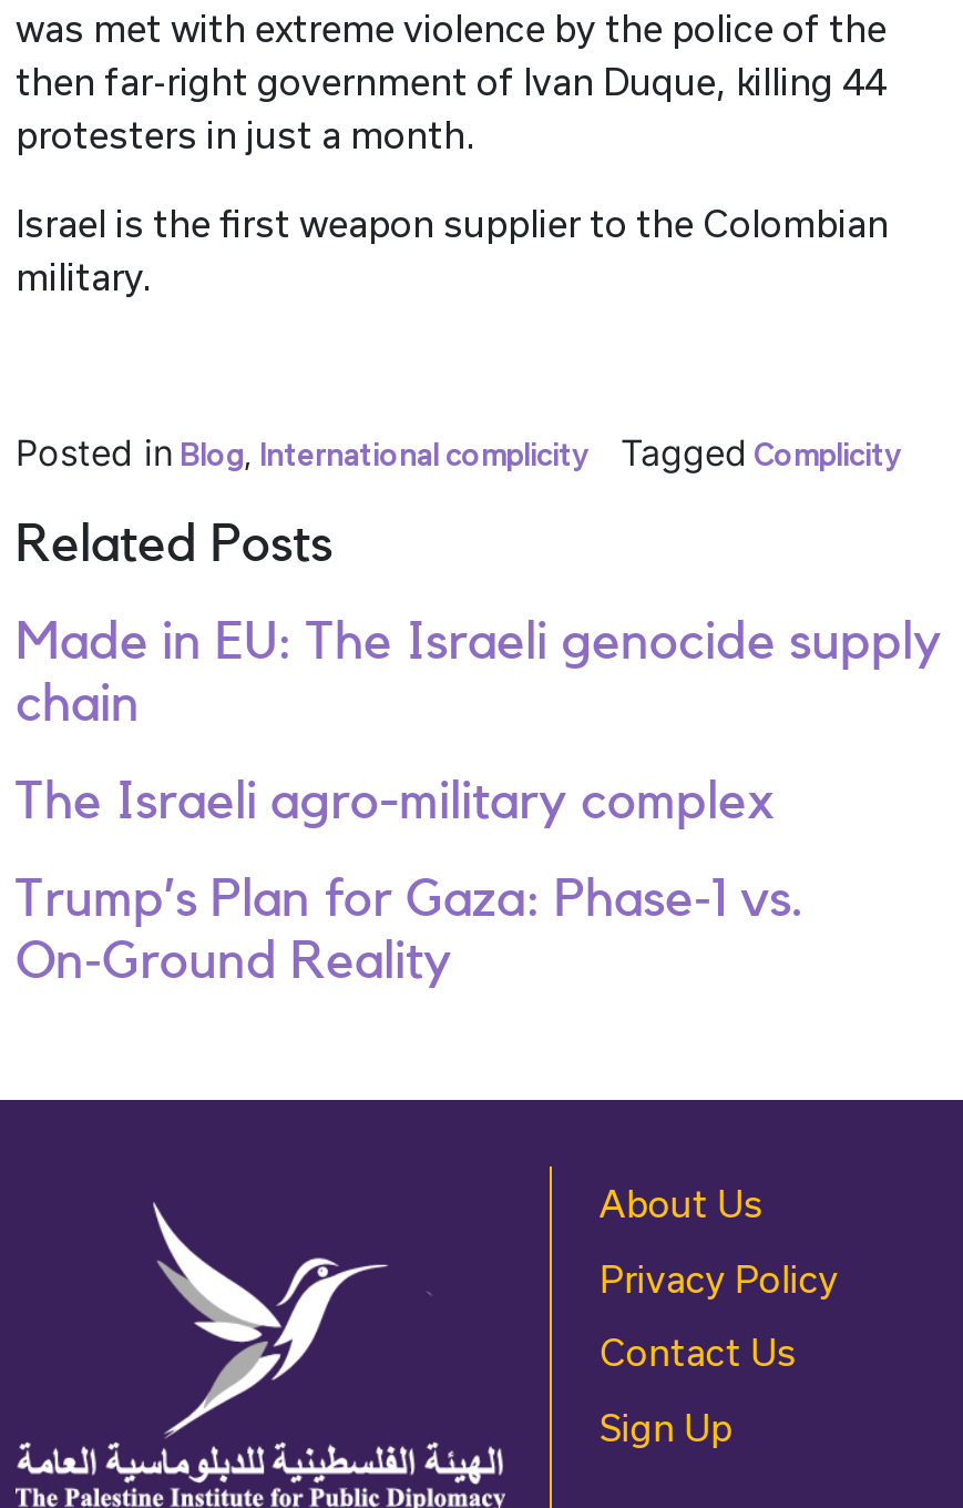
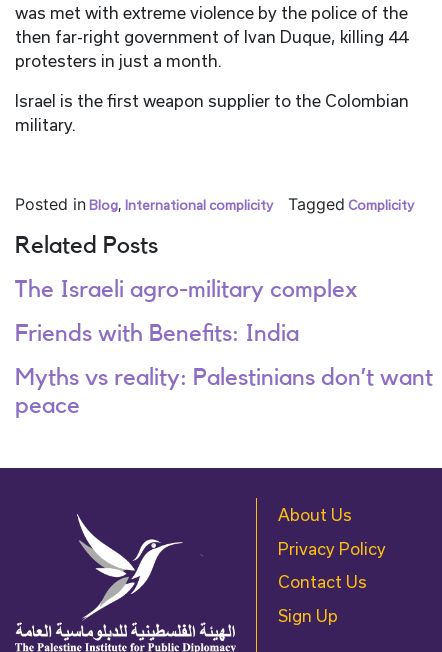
- Made in EU: The Israeli genocide supply
- chain

moved up: The Israeli agro-military complex

- Trump’s Plan for Gaza: Phase‑1 vs.
- On‑Ground Reality
+ Friends with Benefits: India
+ Myths vs reality: Palestinians don’t want
+ peace
